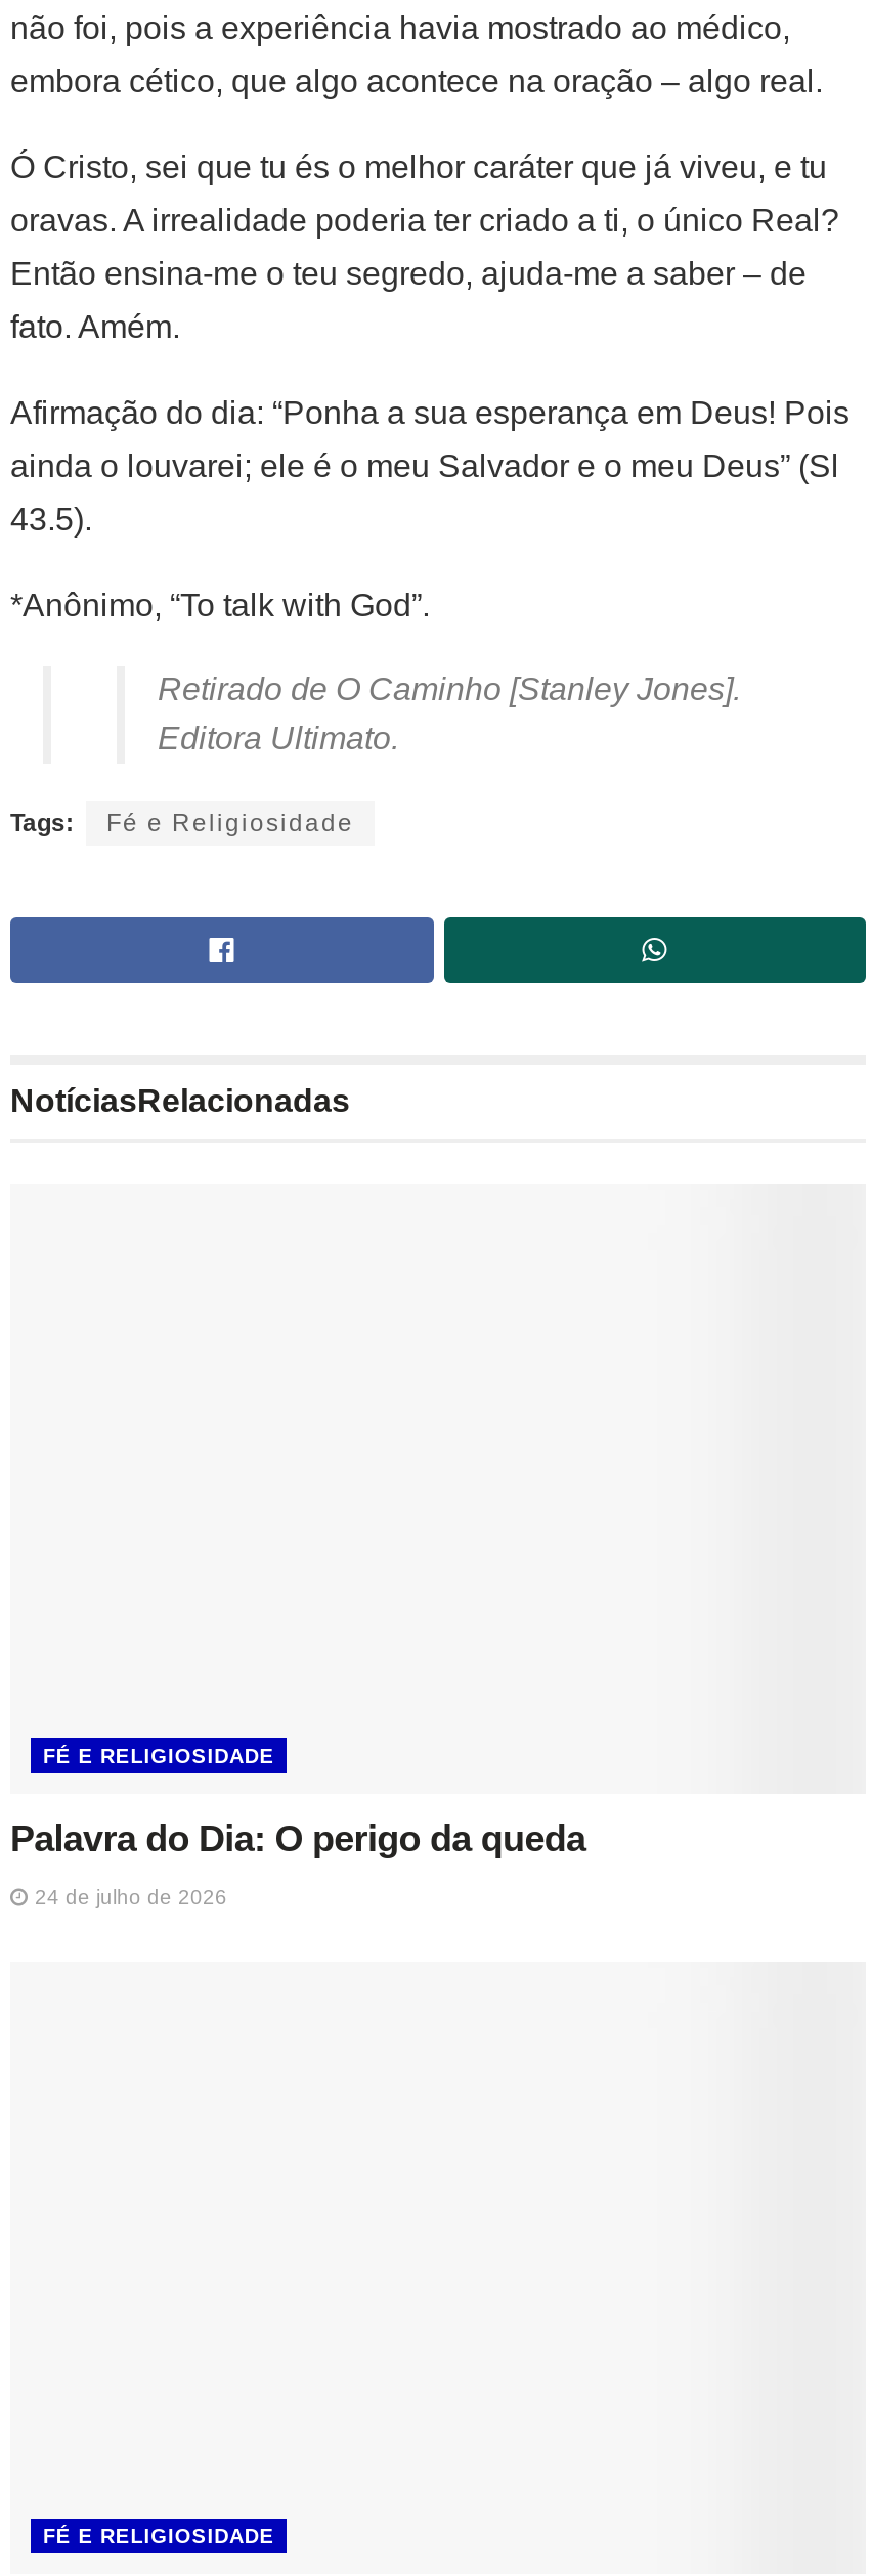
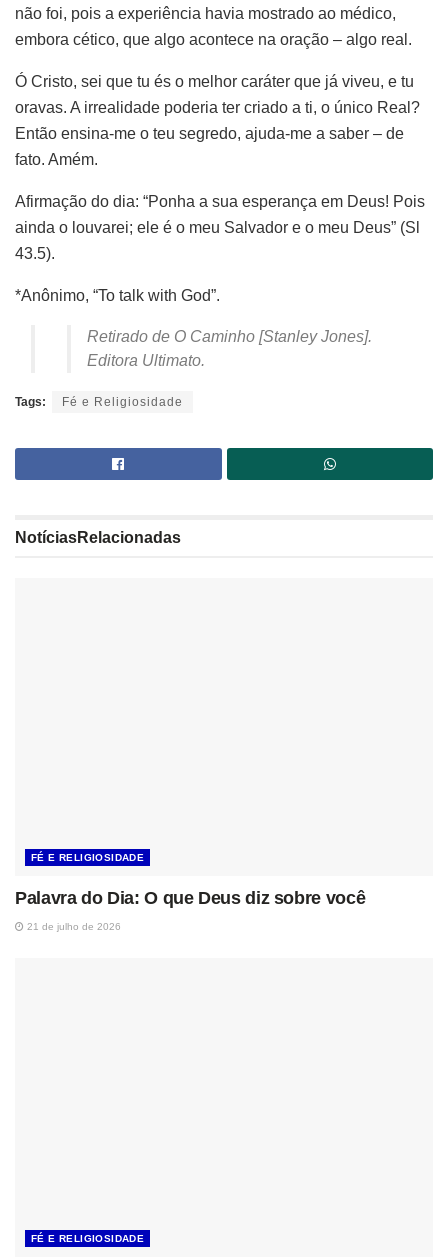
- Palavra do Dia: O perigo da queda
+ Palavra do Dia: O que Deus diz sobre você

- 24 de julho de 2026
+ 21 de julho de 2026
